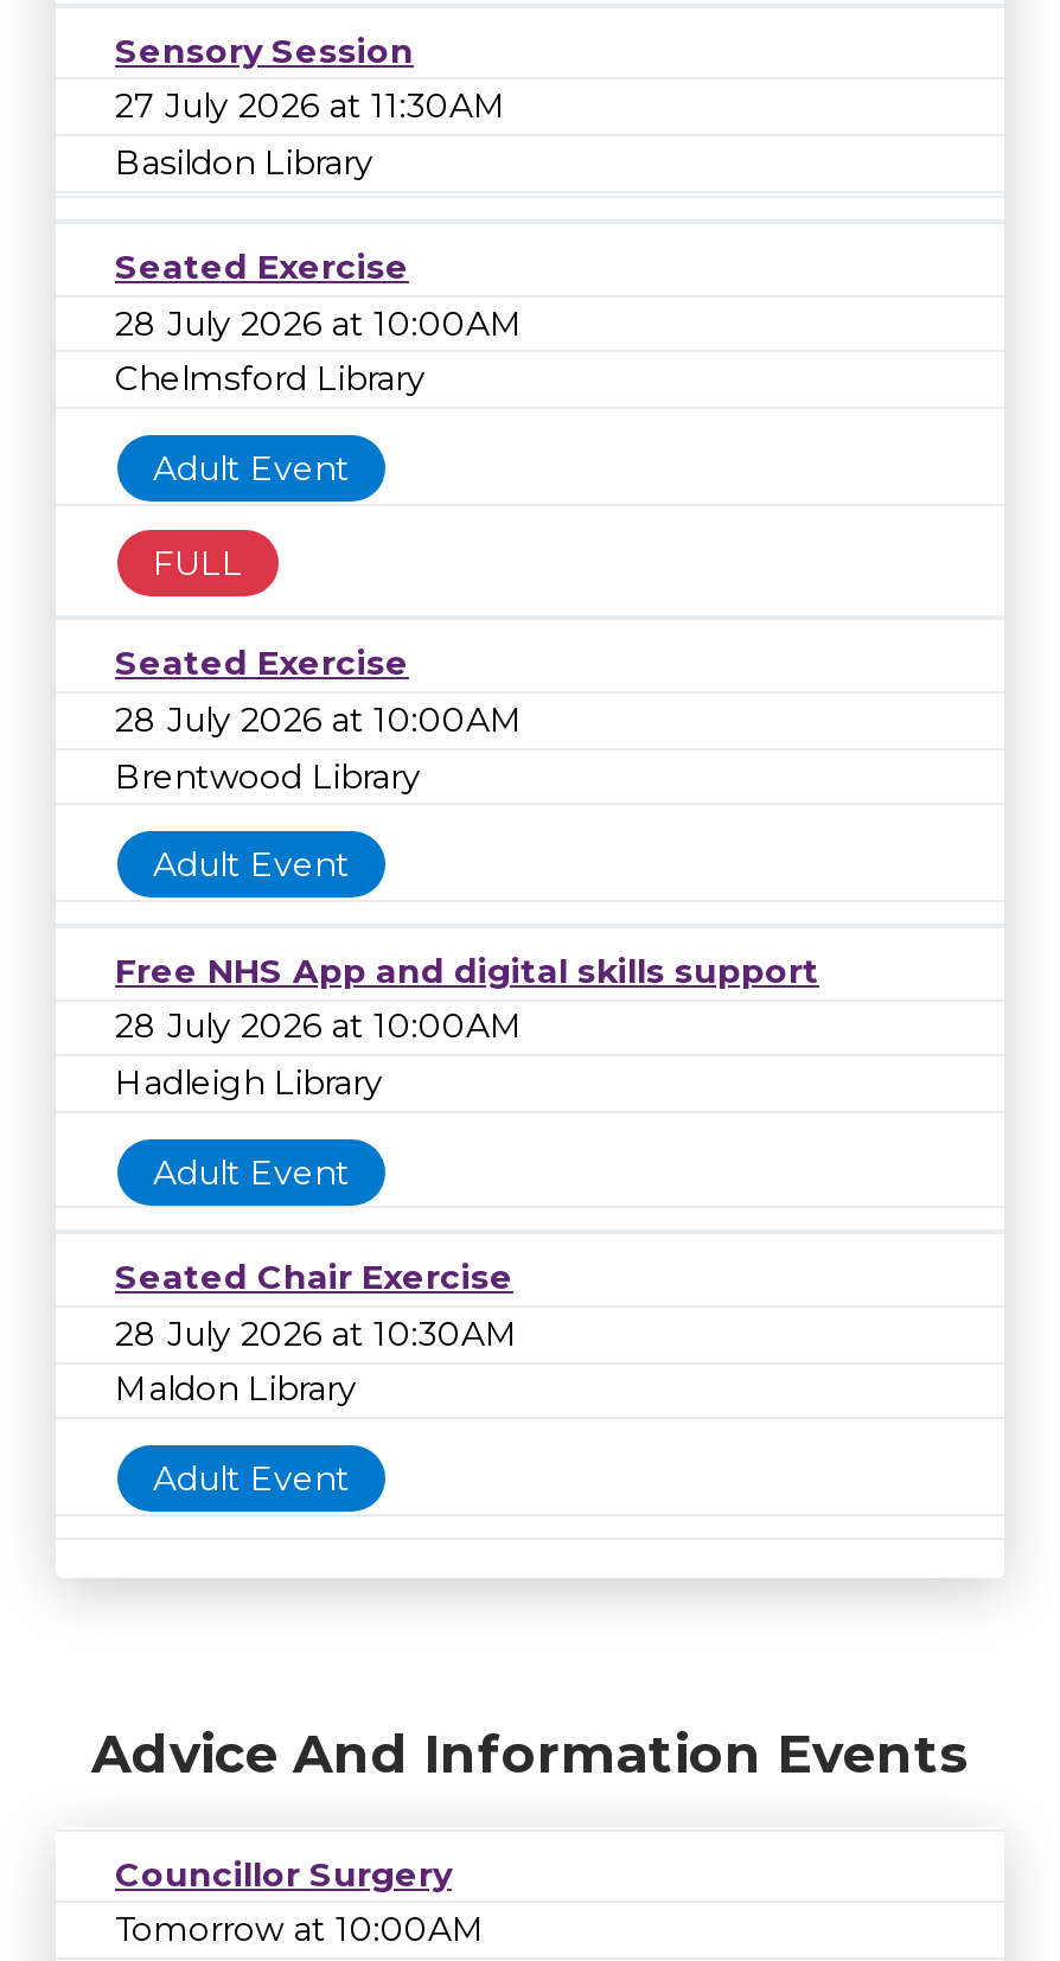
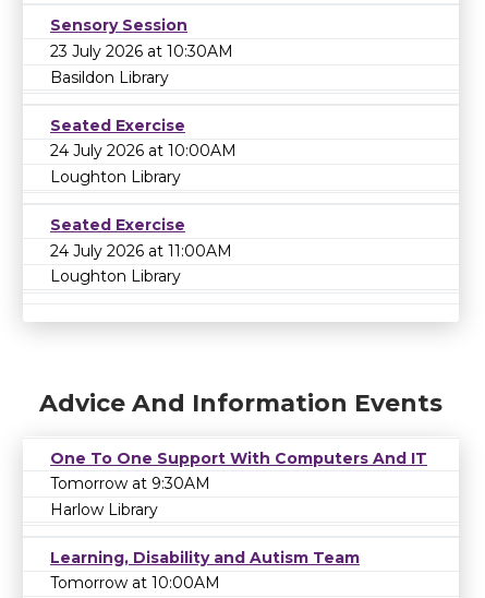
- 27 July 2026 at 11:30AM
+ 23 July 2026 at 10:30AM

- 28 July 2026 at 10:00AM
- Chelmsford Library
- Adult Event
- FULL
+ 24 July 2026 at 10:00AM
+ Loughton Library

- 28 July 2026 at 10:00AM
- Brentwood Library
- Adult Event
- Free NHS App and digital skills support
- 28 July 2026 at 10:00AM
- Hadleigh Library
- Adult Event
- Seated Chair Exercise
- 28 July 2026 at 10:30AM
- Maldon Library
- Adult Event
+ 24 July 2026 at 11:00AM
+ Loughton Library

moved up: Advice And Information Events

- Councillor Surgery
+ One To One Support With Computers And IT
+ Tomorrow at 9:30AM
+ Harlow Library
+ Learning, Disability and Autism Team
